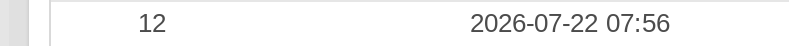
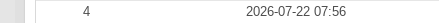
- 12
+ 4
